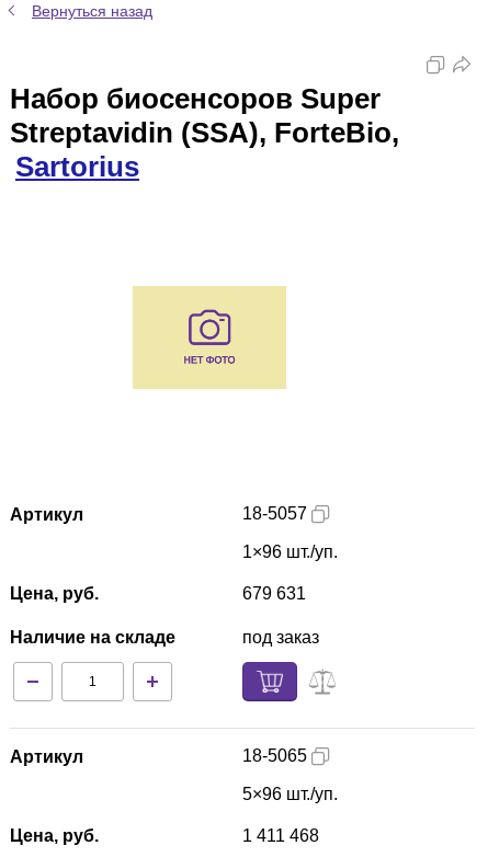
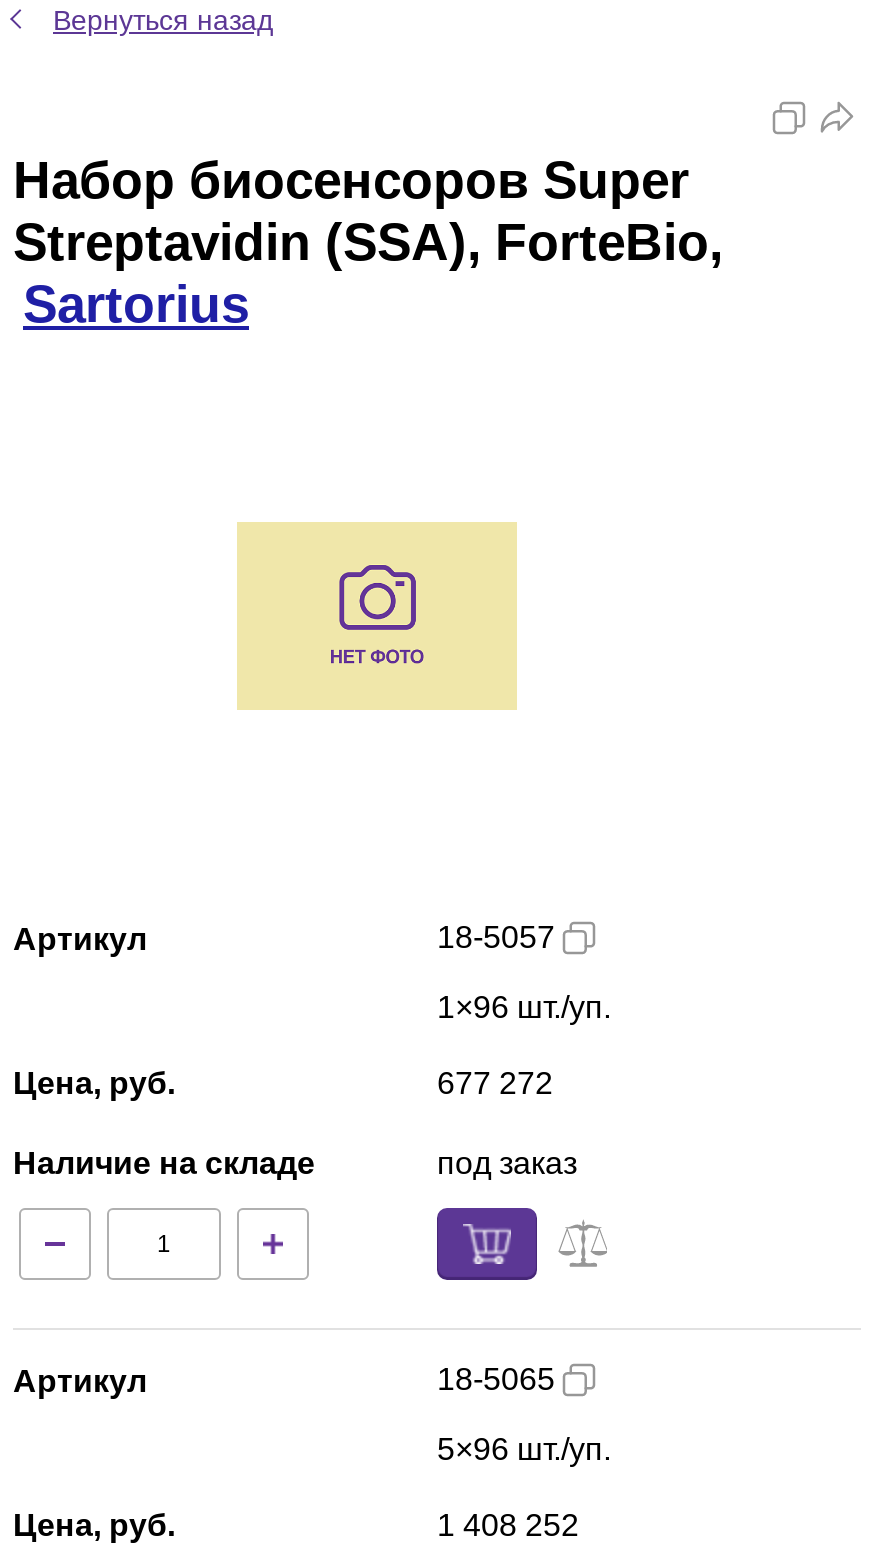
- 679 631
+ 677 272

- 1 411 468
+ 1 408 252
